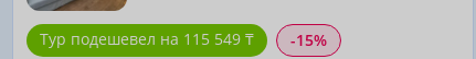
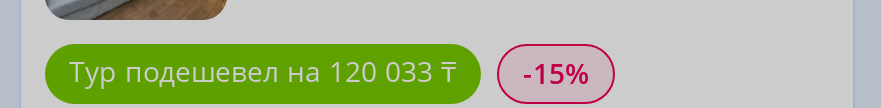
- Тур подешевел на 115 549 ₸
+ Тур подешевел на 120 033 ₸
